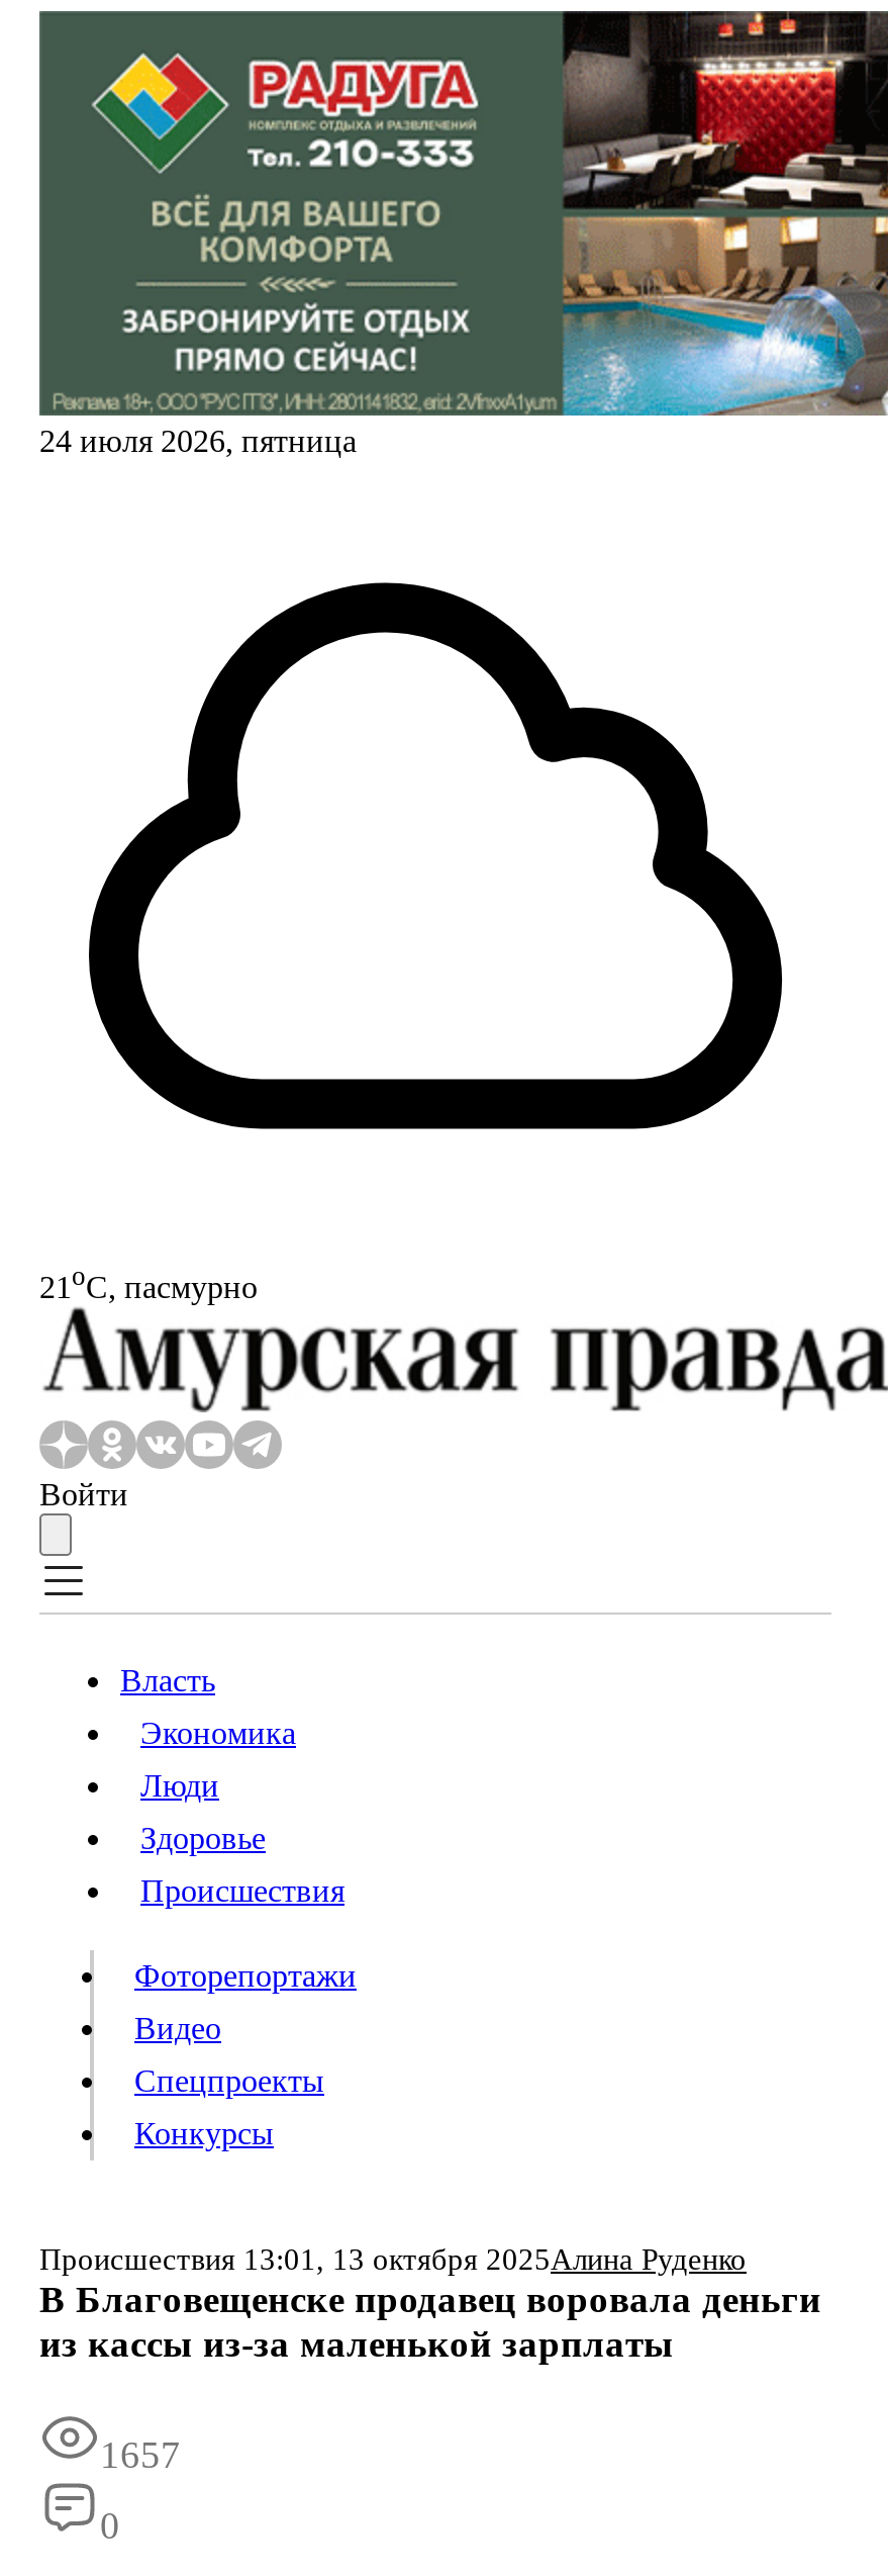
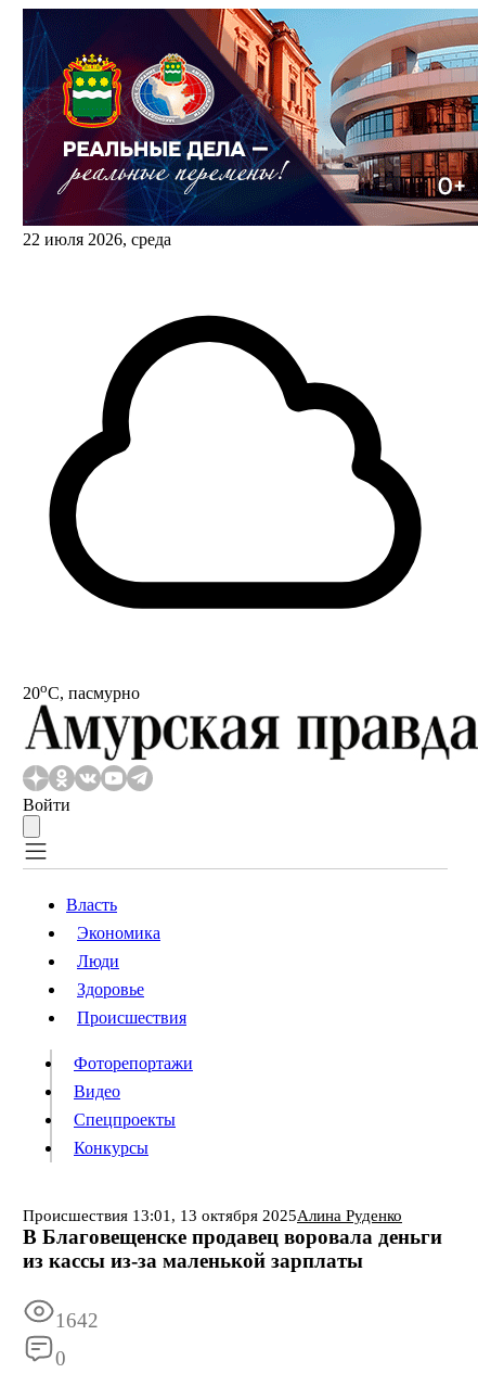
- [image]
- 24 июля 2026, пятница
+ [image]
+ 22 июля 2026, среда

- 21oС, пасмурно
+ 20oС, пасмурно

- 1657
+ 1642
